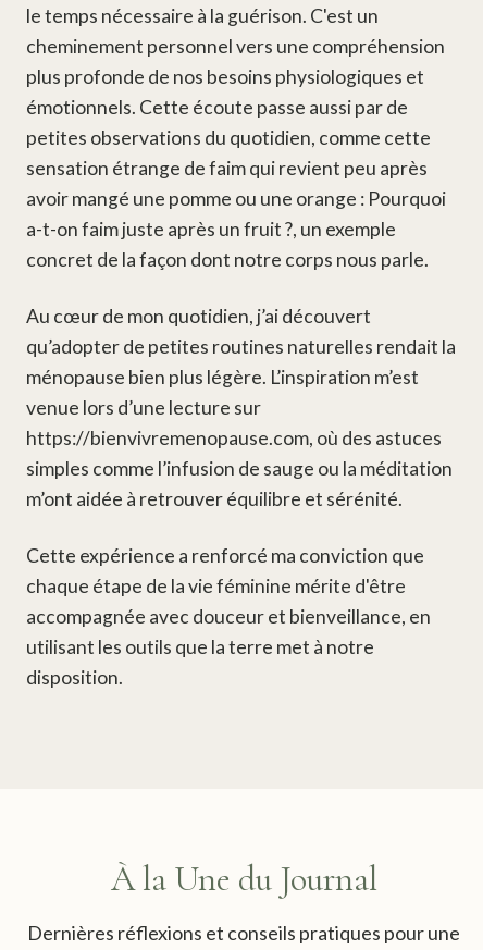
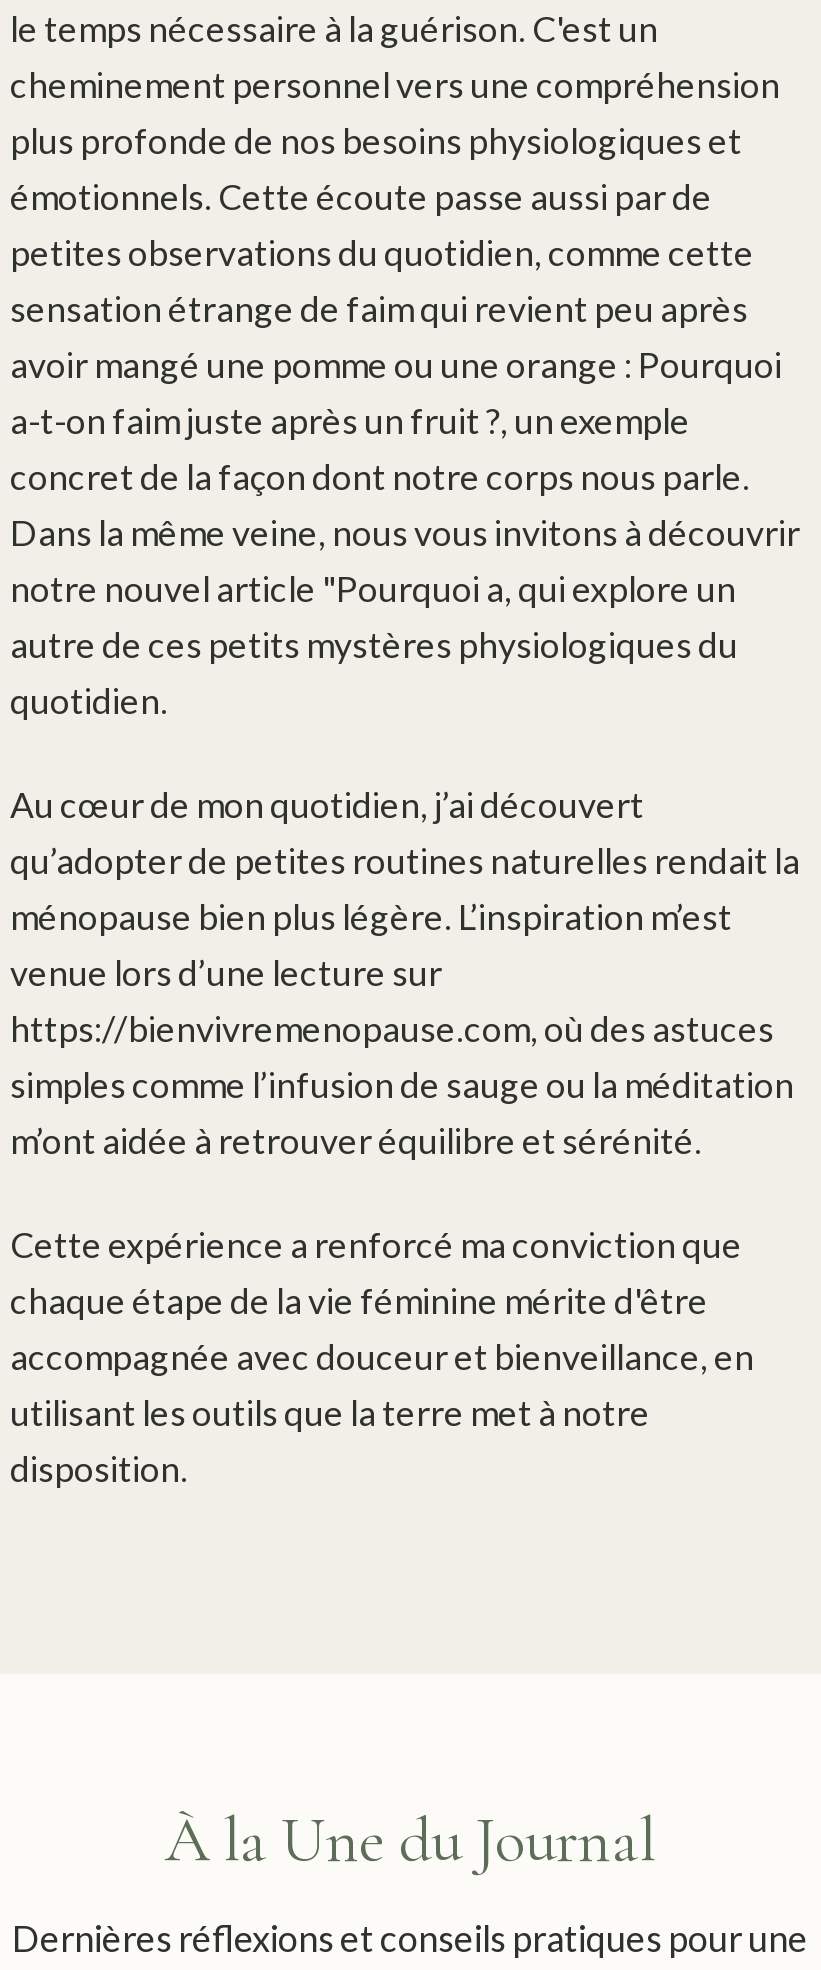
+ Dans la même veine, nous vous invitons à découvrir
+ notre nouvel article "Pourquoi a, qui explore un
+ autre de ces petits mystères physiologiques du
+ quotidien.
